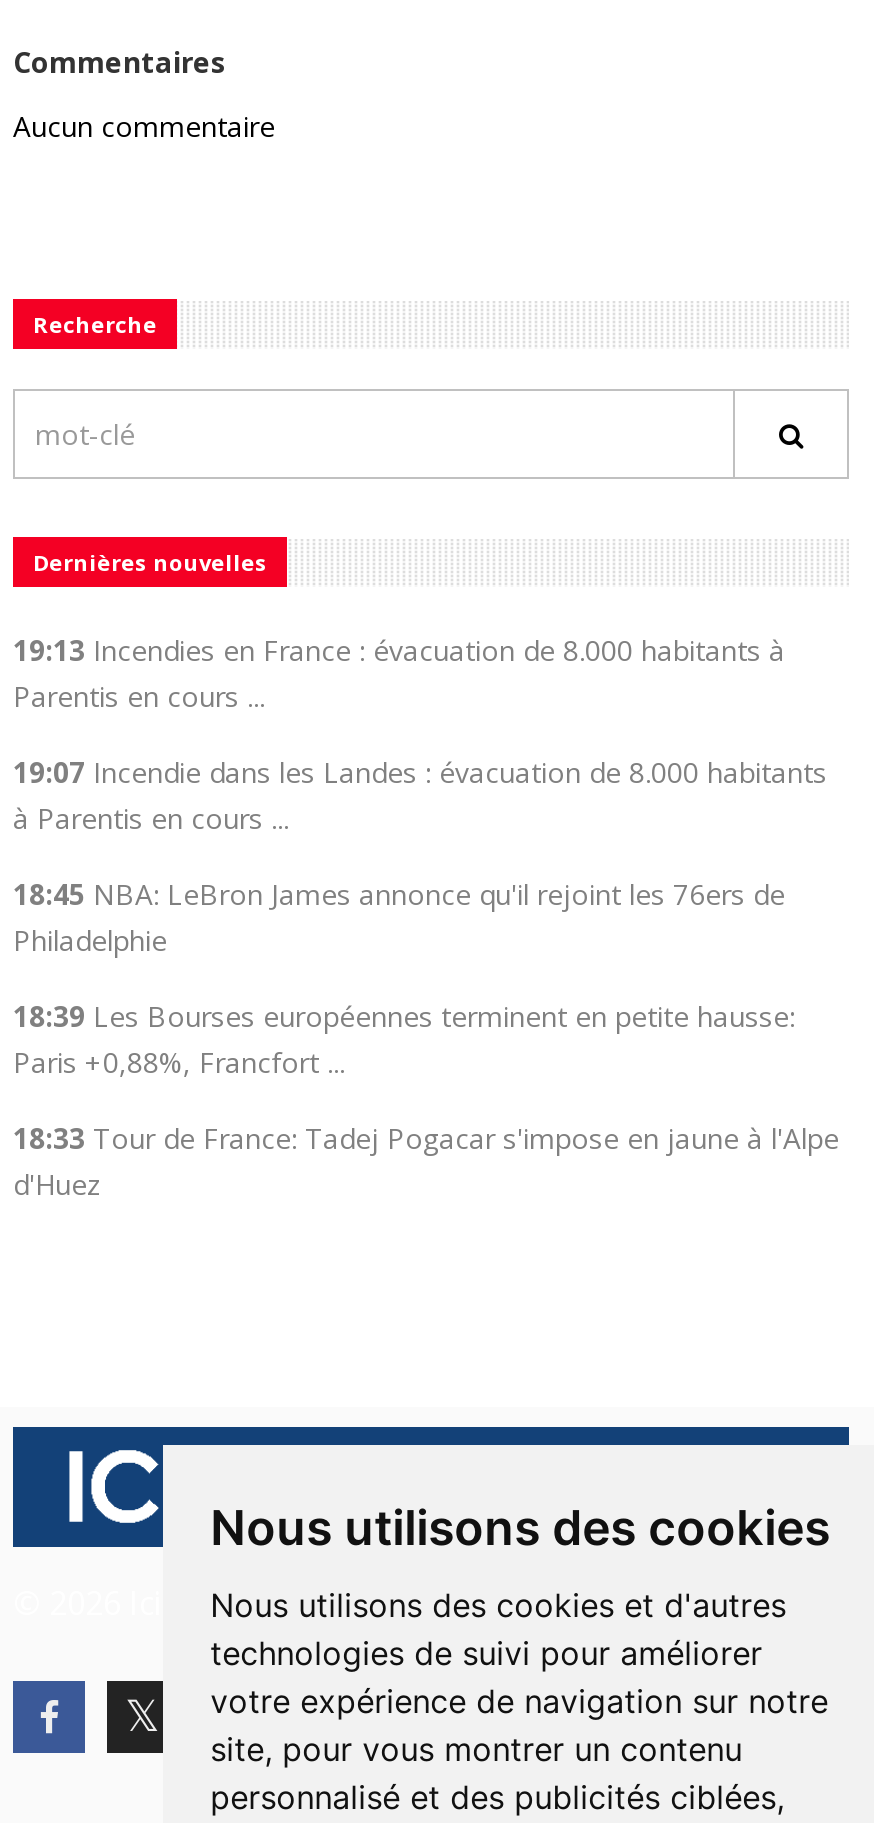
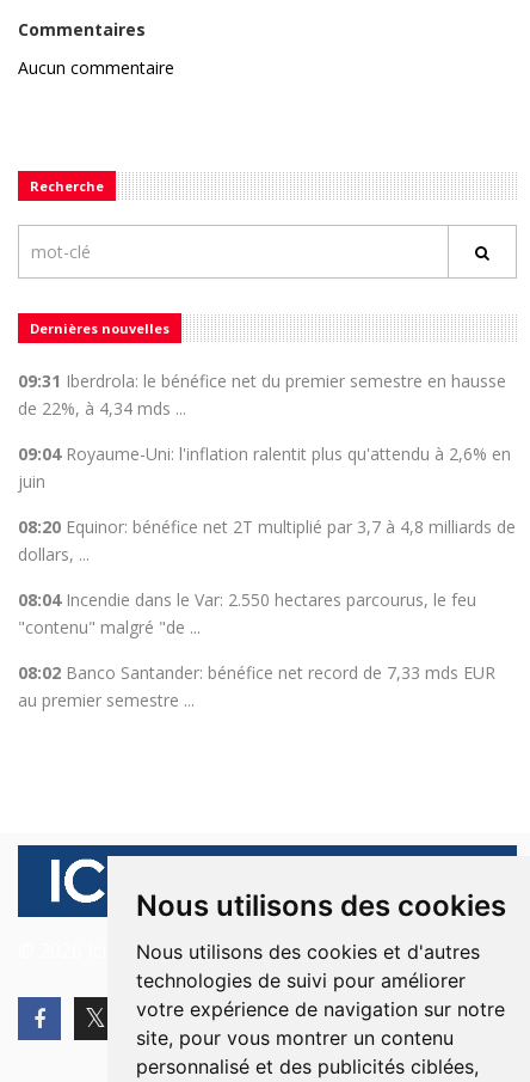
- 19:13 Incendies en France : évacuation de 8.000 habitants à
- Parentis en cours ...
+ 09:31 Iberdrola: le bénéfice net du premier semestre en hausse
+ de 22%, à 4,34 mds ...

- 19:07 Incendie dans les Landes : évacuation de 8.000 habitants
- à Parentis en cours ...
+ 09:04 Royaume-Uni: l'inflation ralentit plus qu'attendu à 2,6% en
+ juin

- 18:45 NBA: LeBron James annonce qu'il rejoint les 76ers de
- Philadelphie
+ 08:20 Equinor: bénéfice net 2T multiplié par 3,7 à 4,8 milliards de
+ dollars, ...

- 18:39 Les Bourses européennes terminent en petite hausse:
- Paris +0,88%, Francfort ...
+ 08:04 Incendie dans le Var: 2.550 hectares parcourus, le feu
+ "contenu" malgré "de ...

- 18:33 Tour de France: Tadej Pogacar s'impose en jaune à l'Alpe
- d'Huez
+ 08:02 Banco Santander: bénéfice net record de 7,33 mds EUR
+ au premier semestre ...
